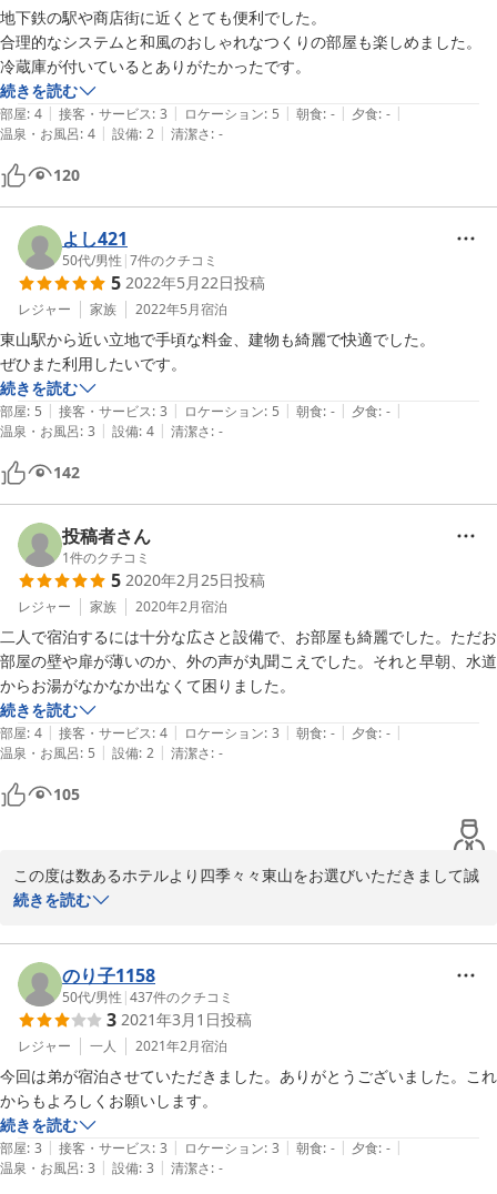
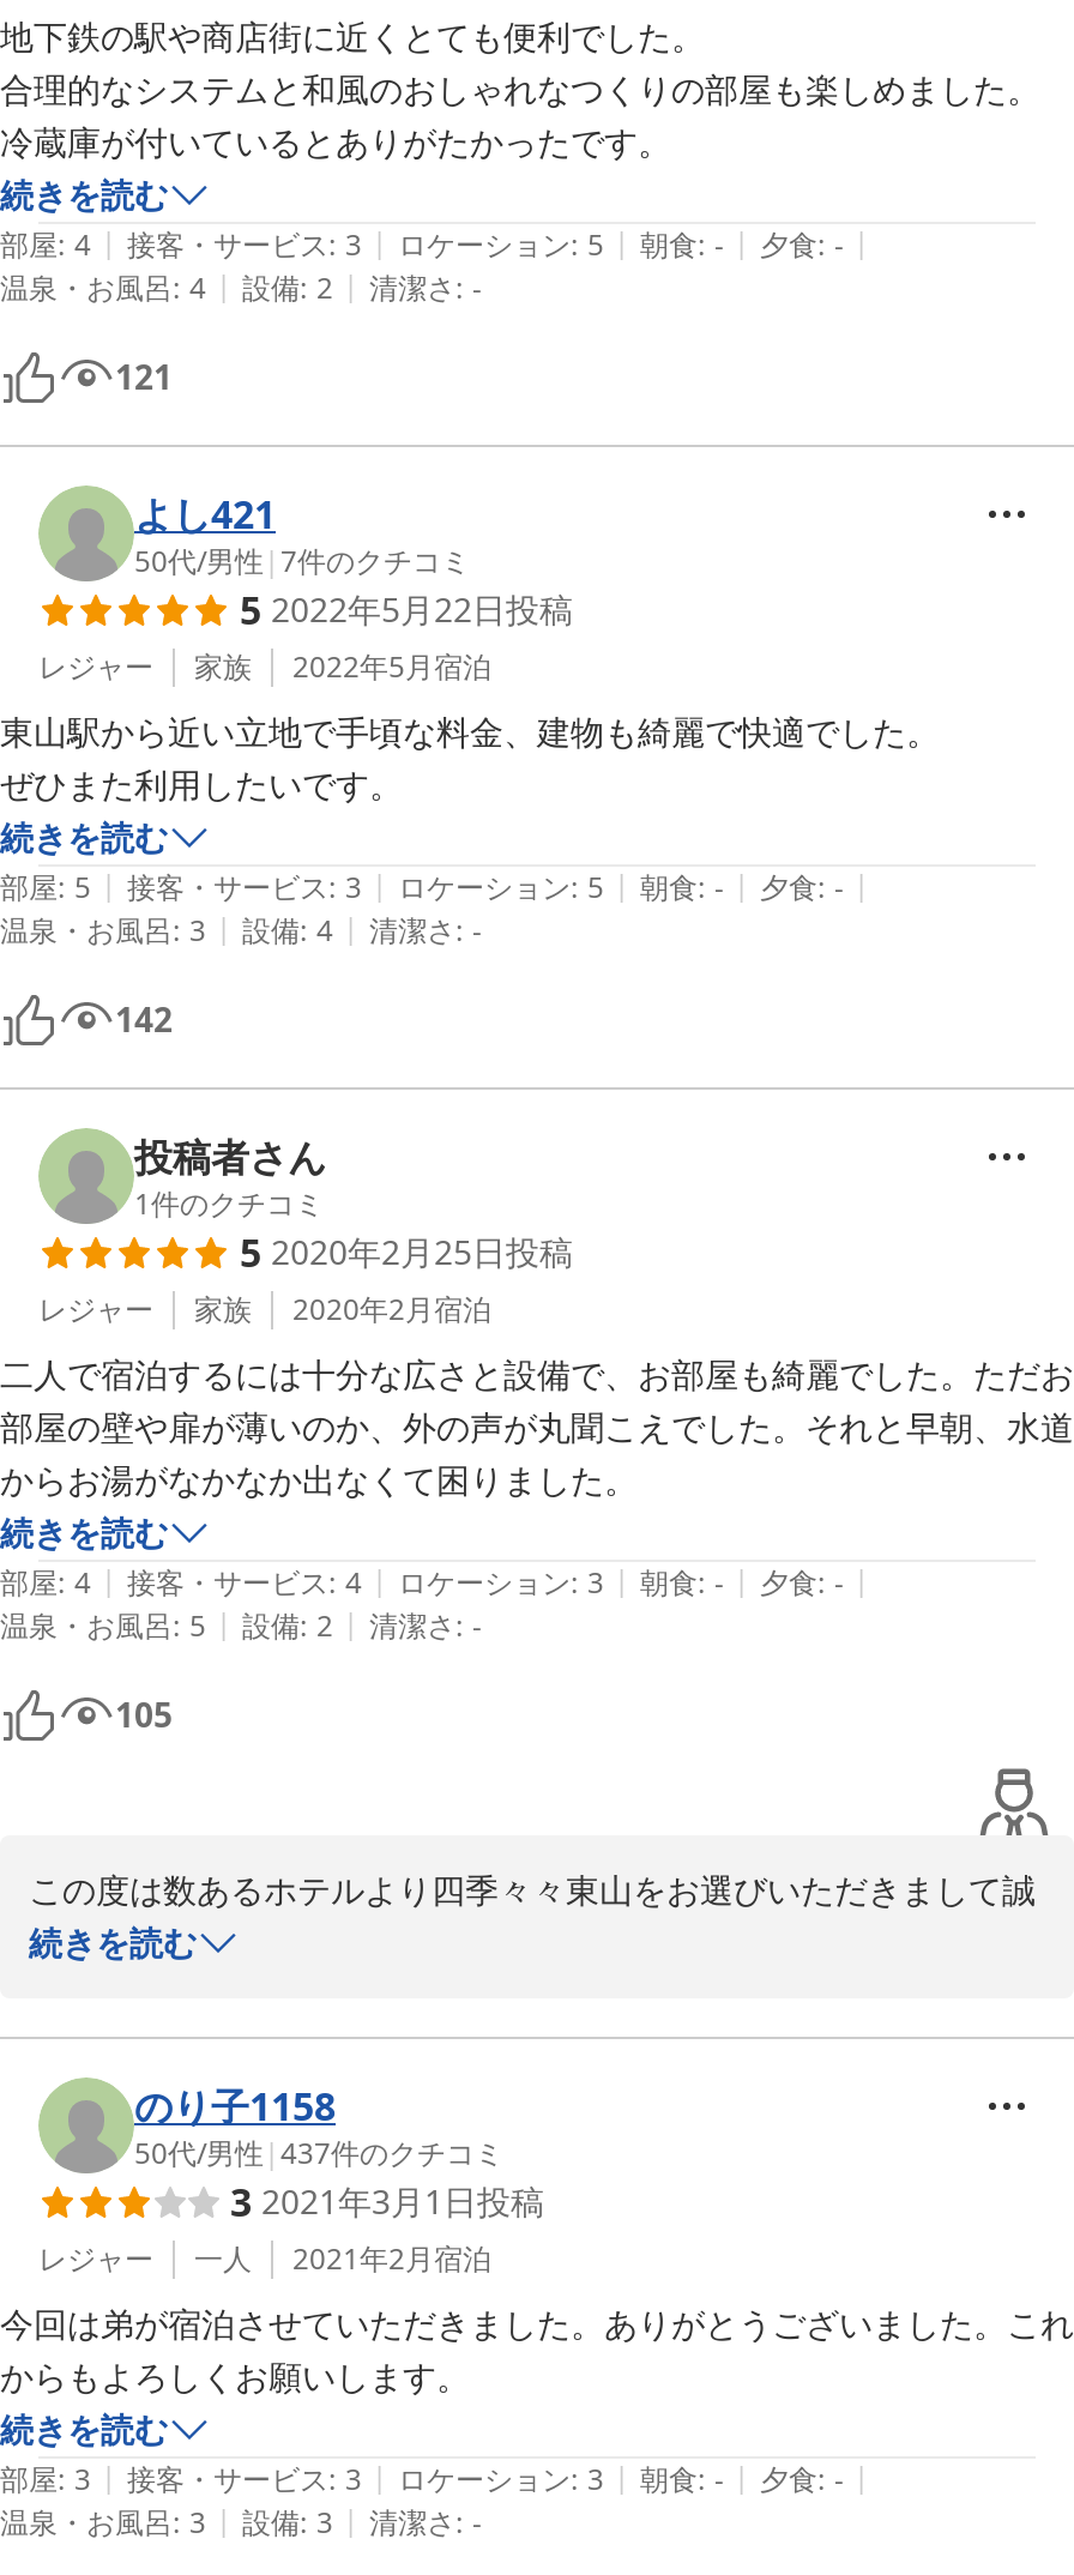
- 120
+ 121
